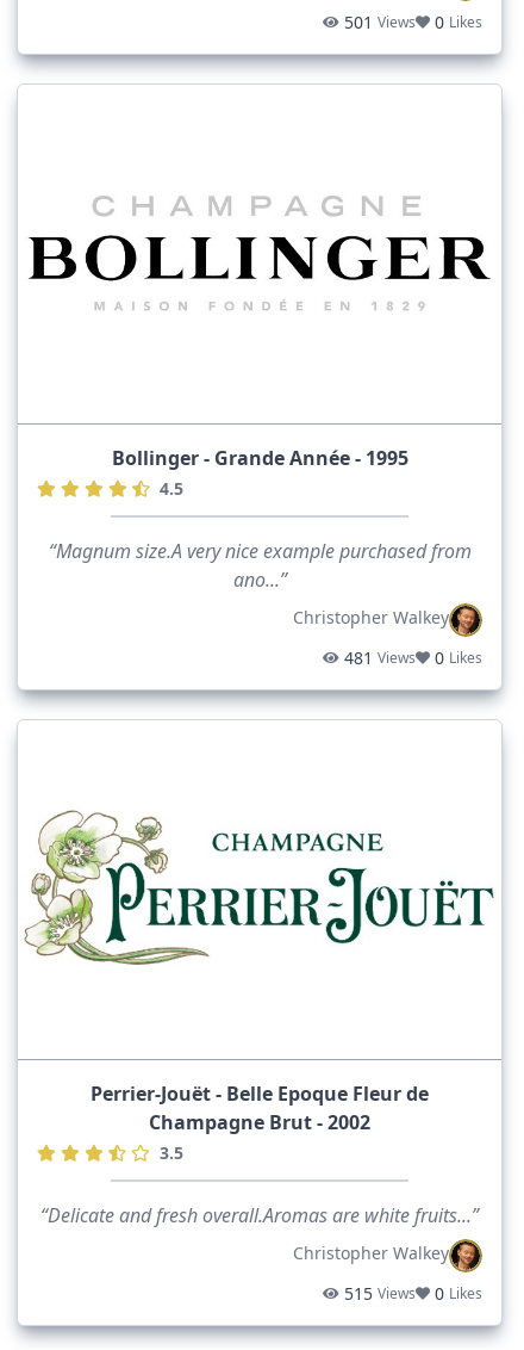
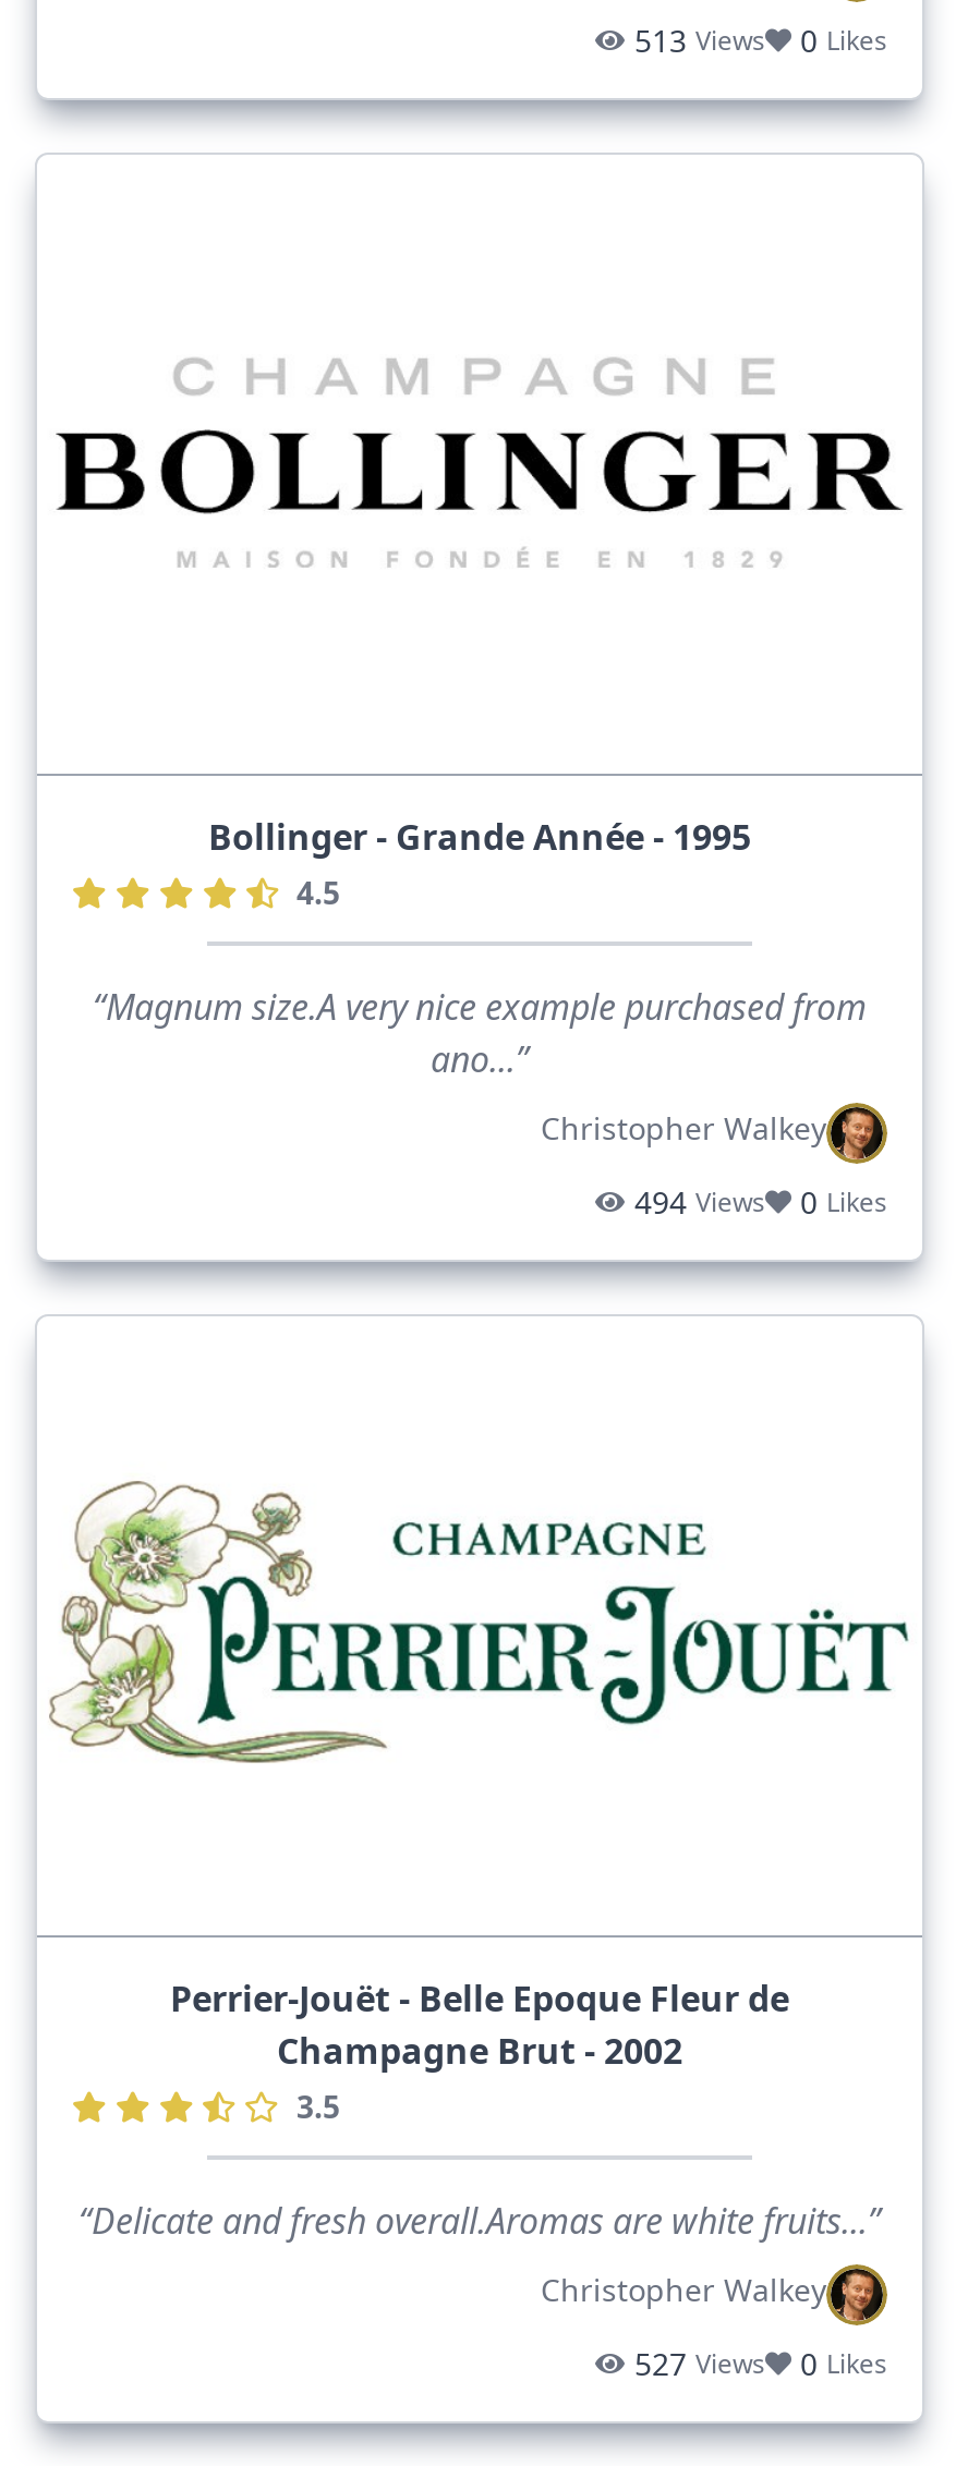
- 501 Views 0 Likes
+ 513 Views 0 Likes

- 481 Views 0 Likes
+ 494 Views 0 Likes

- 515 Views 0 Likes
+ 527 Views 0 Likes
